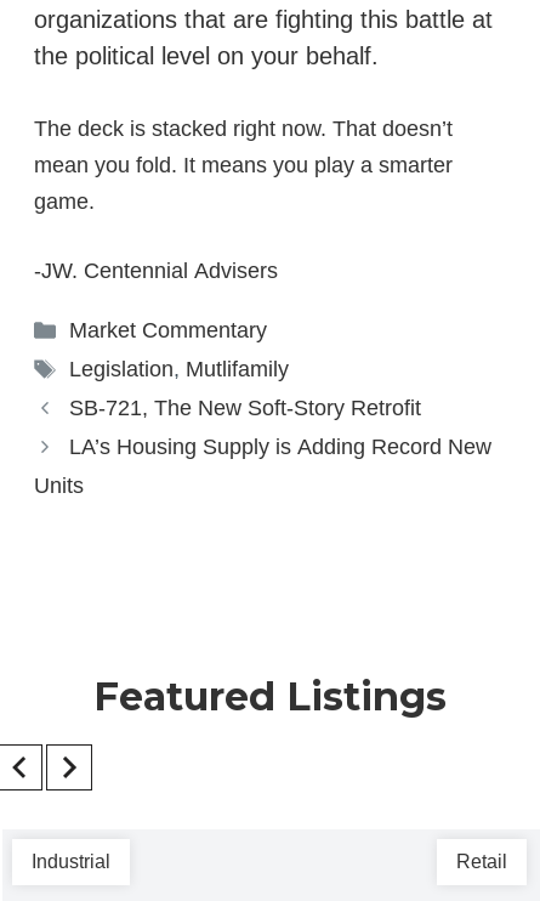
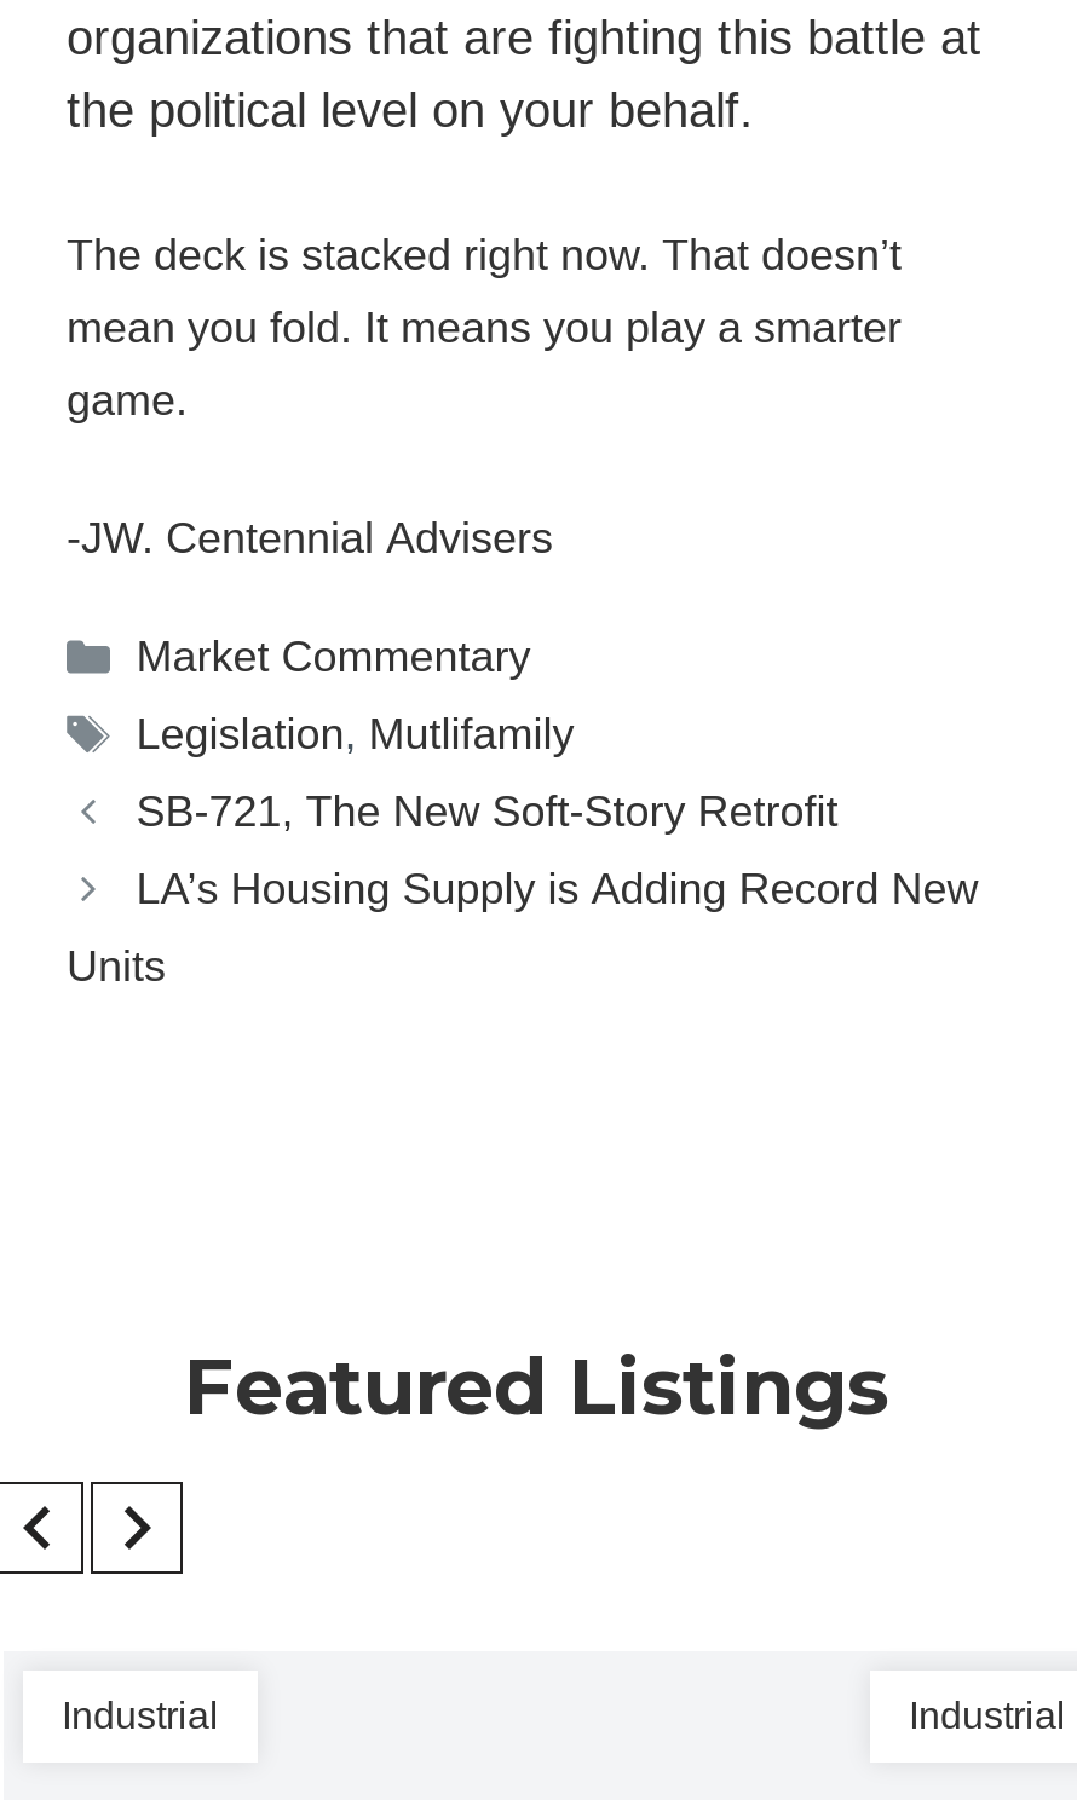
- Retail
+ Industrial
